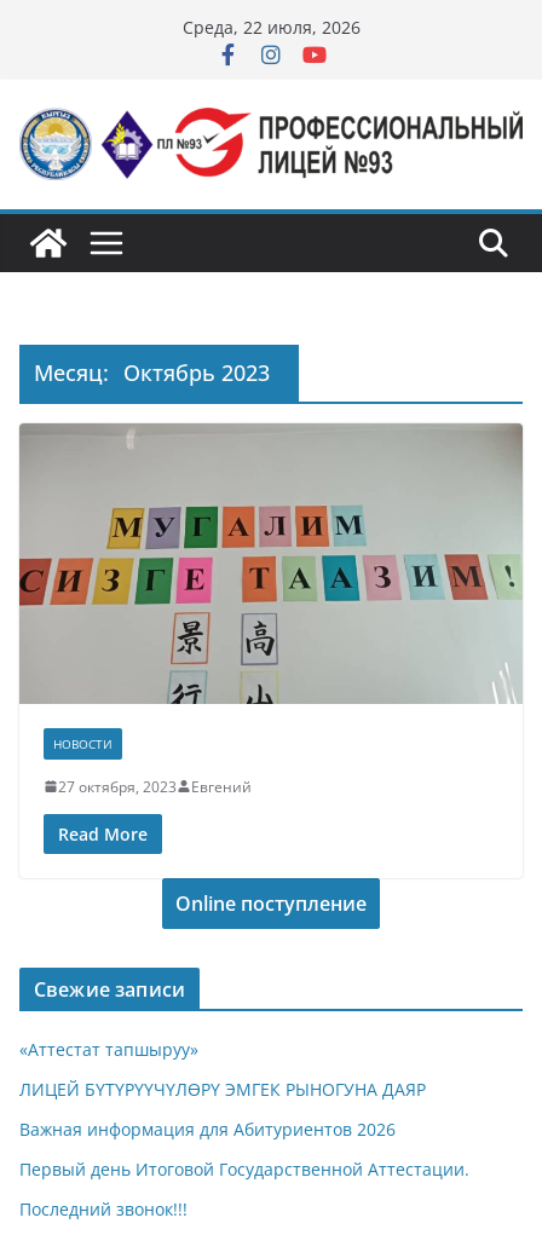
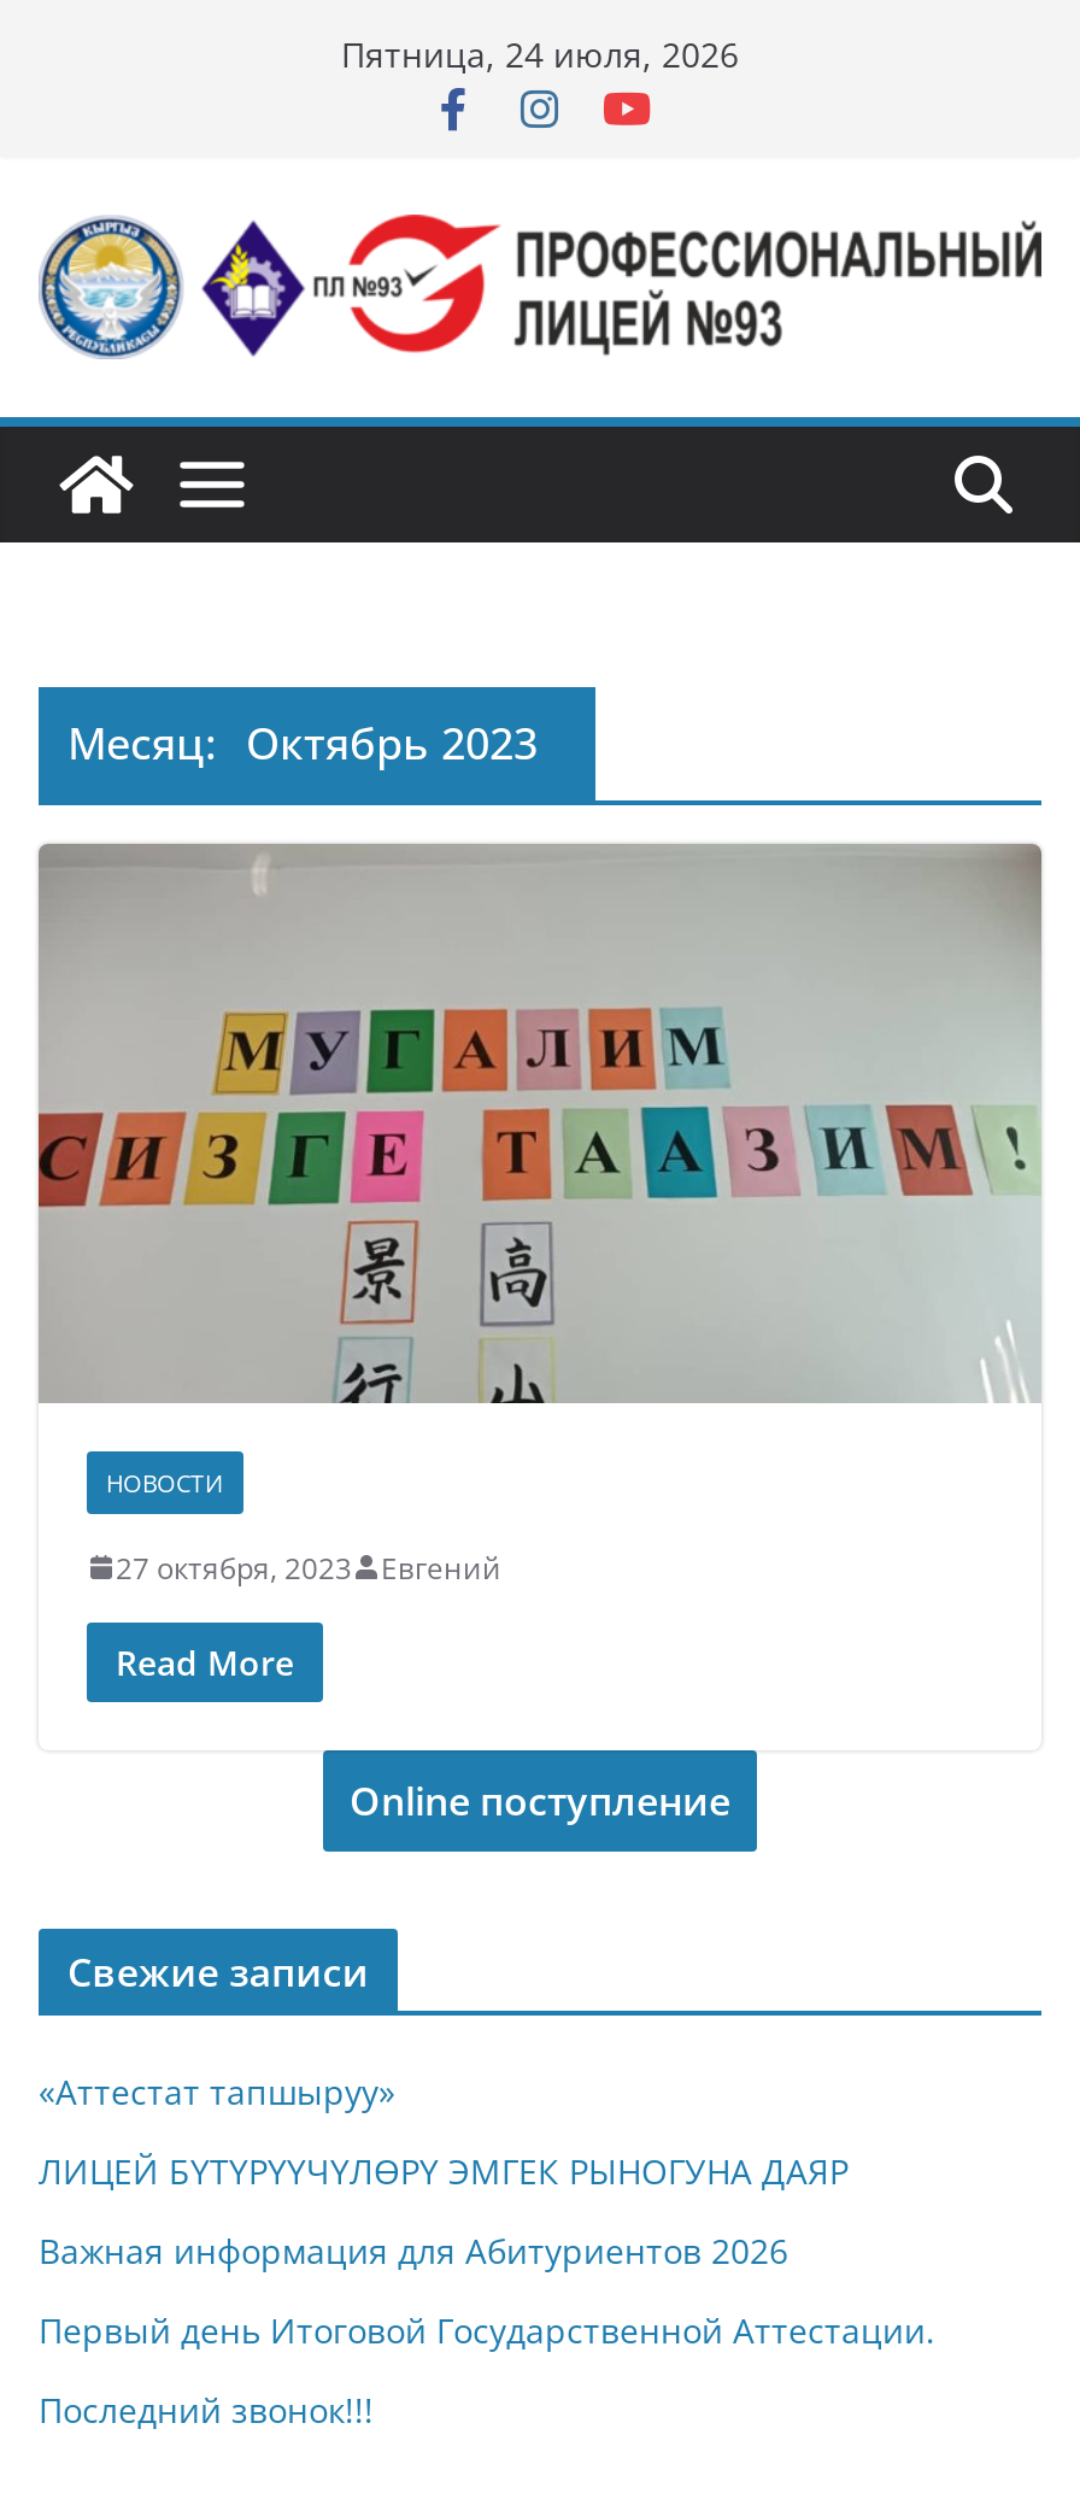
- Среда, 22 июля, 2026
+ Пятница, 24 июля, 2026
